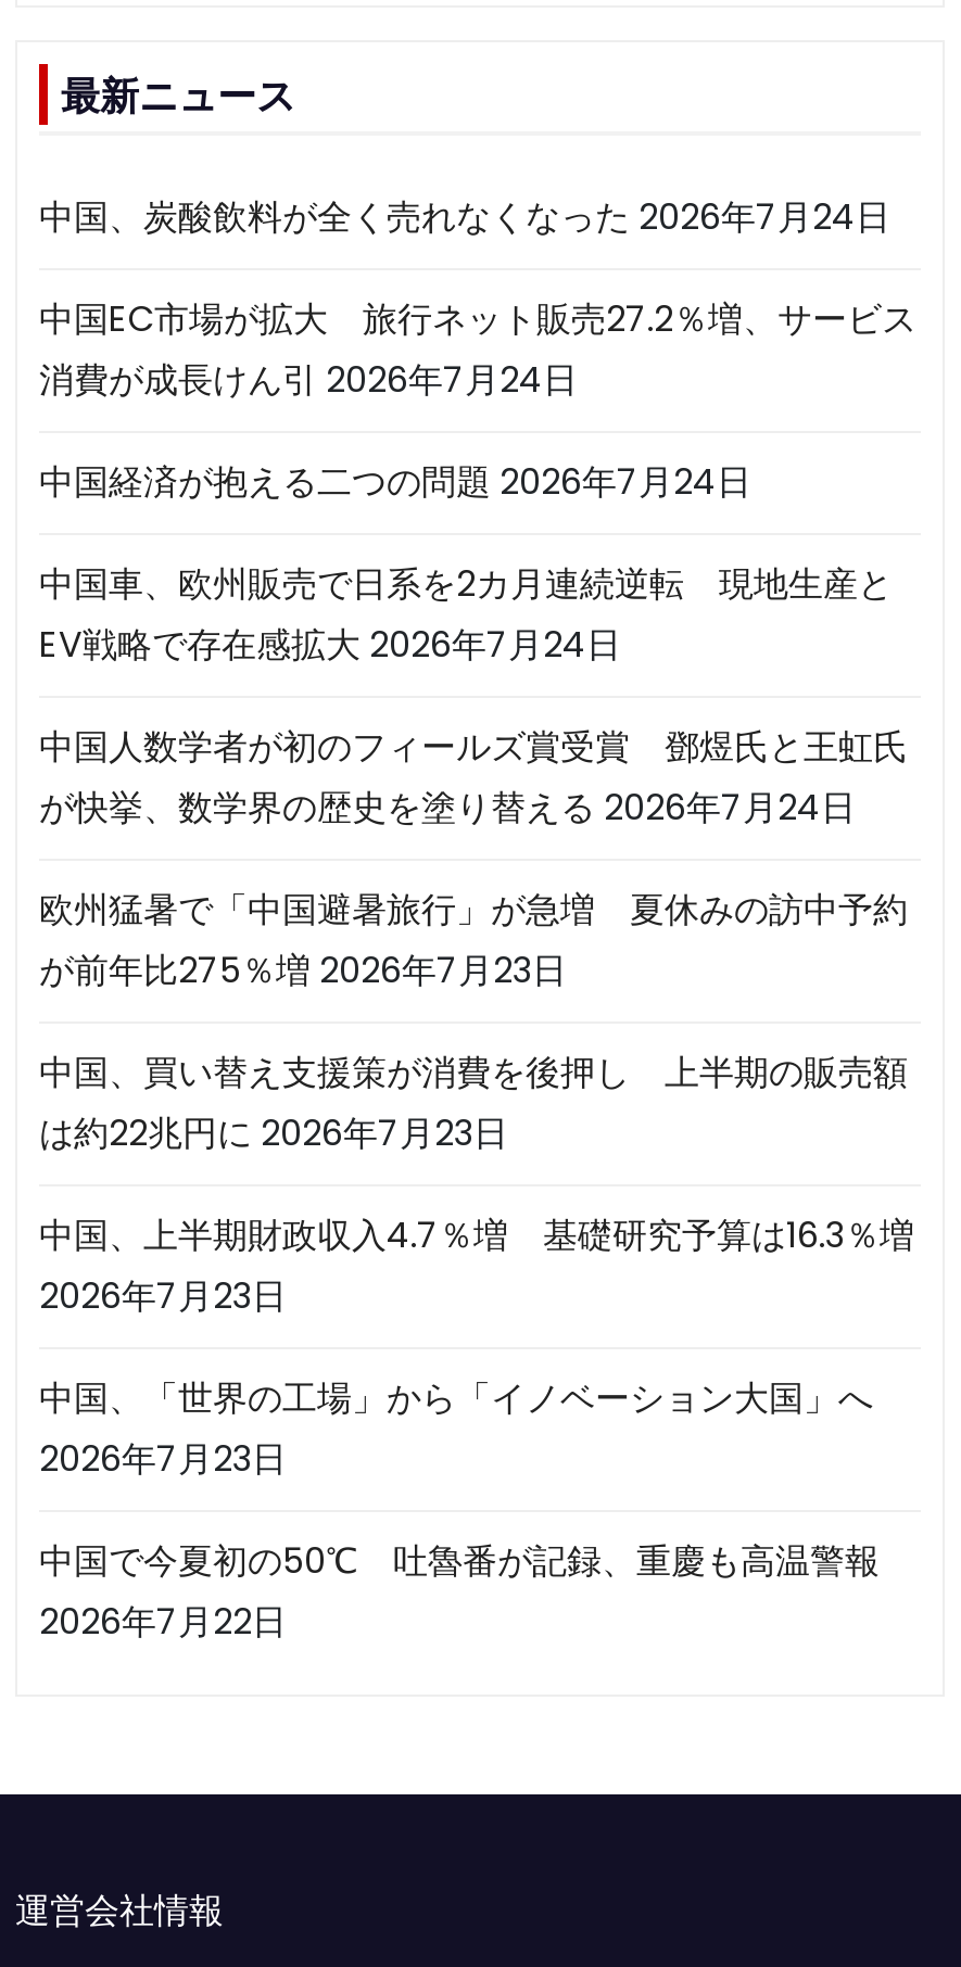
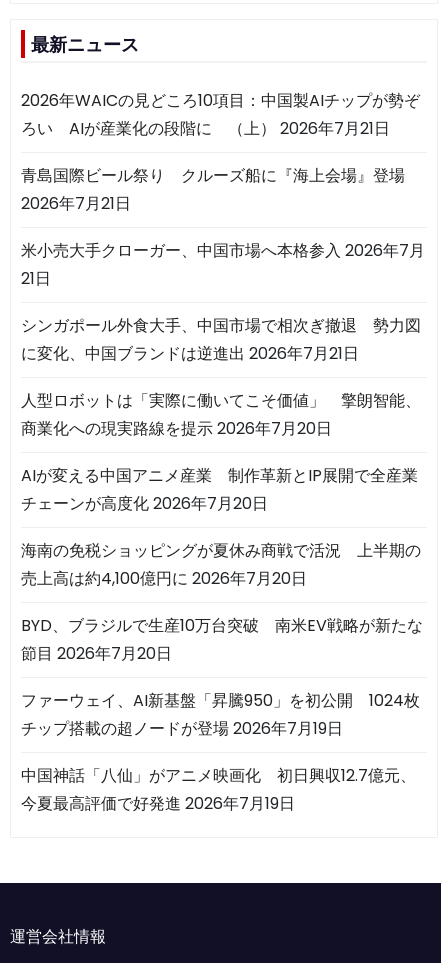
- 中国、炭酸飲料が全く売れなくなった 2026年7月24日
+ 2026年WAICの見どころ10項目：中国製AIチップが勢ぞ
+ ろい AIが産業化の段階に （上） 2026年7月21日

- 中国EC市場が拡大 旅行ネット販売27.2％増、サービス
- 消費が成長けん引 2026年7月24日
+ 青島国際ビール祭り クルーズ船に『海上会場』登場
+ 2026年7月21日

- 中国経済が抱える二つの問題 2026年7月24日
+ 米小売大手クローガー、中国市場へ本格参入 2026年7月
+ 21日

- 中国車、欧州販売で日系を2カ月連続逆転 現地生産と
- EV戦略で存在感拡大 2026年7月24日
+ シンガポール外食大手、中国市場で相次ぎ撤退 勢力図
+ に変化、中国ブランドは逆進出 2026年7月21日

- 中国人数学者が初のフィールズ賞受賞 鄧煜氏と王虹氏
- が快挙、数学界の歴史を塗り替える 2026年7月24日
+ 人型ロボットは「実際に働いてこそ価値」 擎朗智能、
+ 商業化への現実路線を提示 2026年7月20日

- 欧州猛暑で「中国避暑旅行」が急増 夏休みの訪中予約
- が前年比275％増 2026年7月23日
+ AIが変える中国アニメ産業 制作革新とIP展開で全産業
+ チェーンが高度化 2026年7月20日

- 中国、買い替え支援策が消費を後押し 上半期の販売額
- は約22兆円に 2026年7月23日
+ 海南の免税ショッピングが夏休み商戦で活況 上半期の
+ 売上高は約4,100億円に 2026年7月20日

- 中国、上半期財政収入4.7％増 基礎研究予算は16.3％増
- 2026年7月23日
+ BYD、ブラジルで生産10万台突破 南米EV戦略が新たな
+ 節目 2026年7月20日

- 中国、「世界の工場」から「イノベーション大国」へ
- 2026年7月23日
+ ファーウェイ、AI新基盤「昇騰950」を初公開 1024枚
+ チップ搭載の超ノードが登場 2026年7月19日

- 中国で今夏初の50℃ 吐魯番が記録、重慶も高温警報
- 2026年7月22日
+ 中国神話「八仙」がアニメ映画化 初日興収12.7億元、
+ 今夏最高評価で好発進 2026年7月19日
